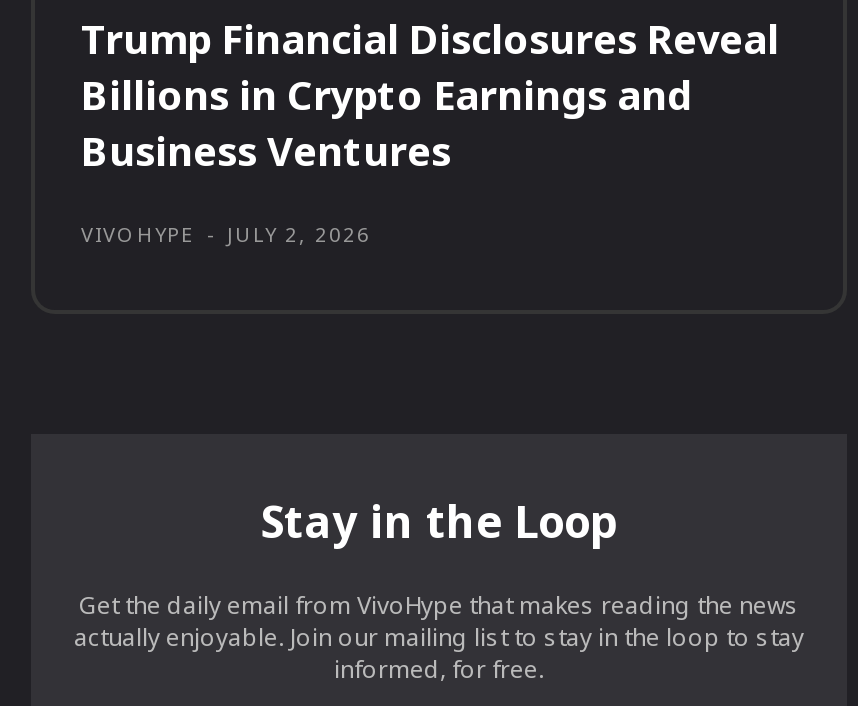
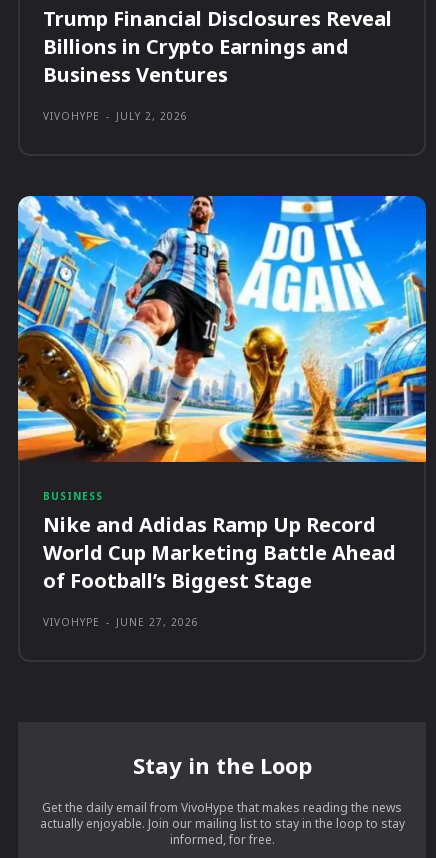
+ [image]
+ BUSINESS
+ Nike and Adidas Ramp Up Record
+ World Cup Marketing Battle Ahead
+ of Football’s Biggest Stage
+ VIVOHYPE - JUNE 27, 2026
